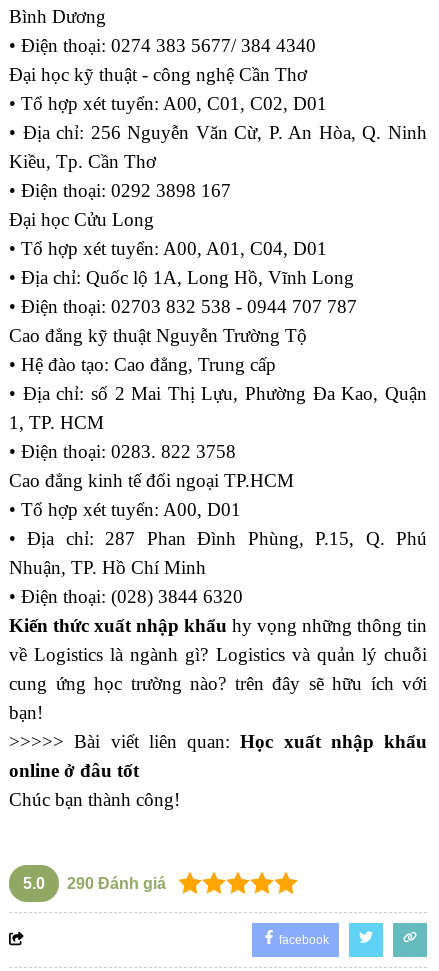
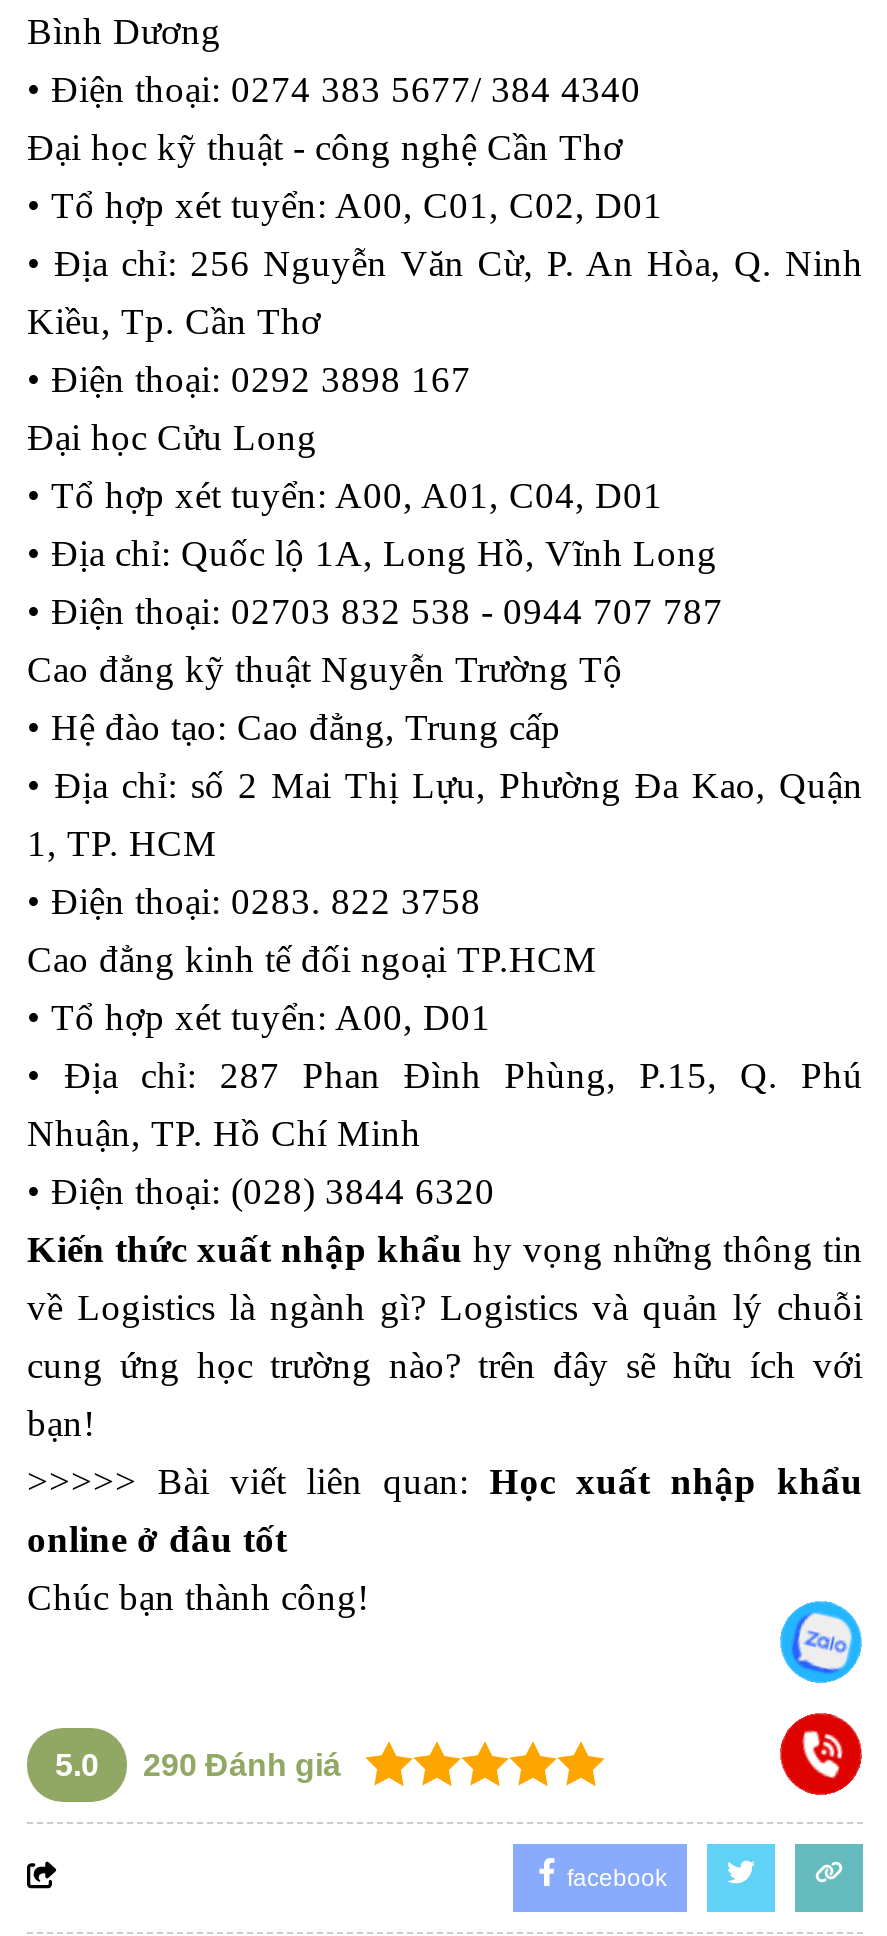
+ [image]

+ [image]
